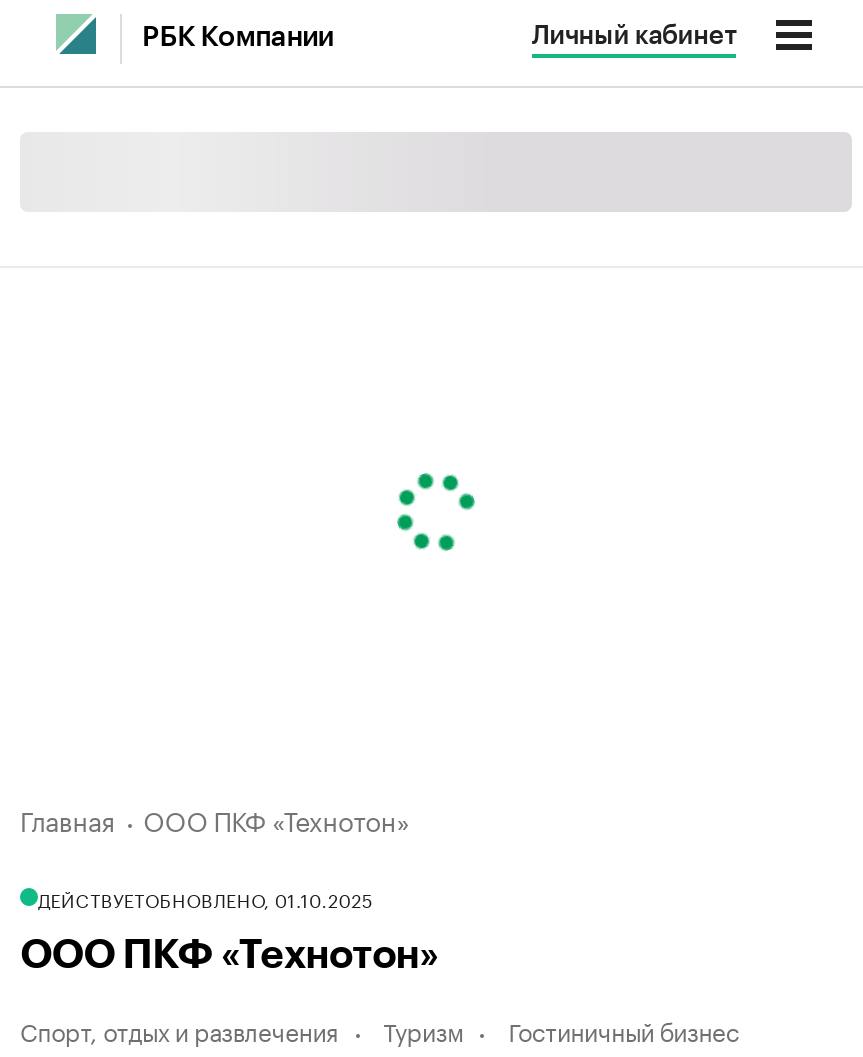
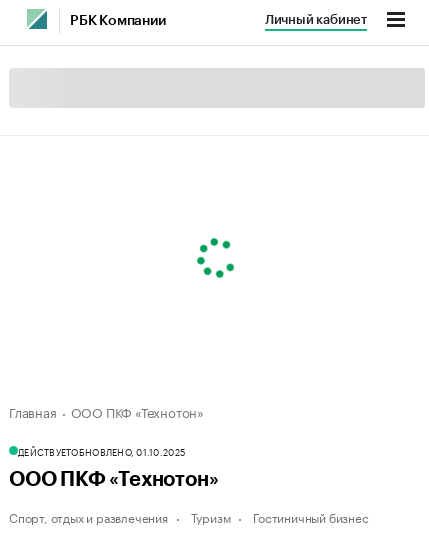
- [image]
+ [image]
